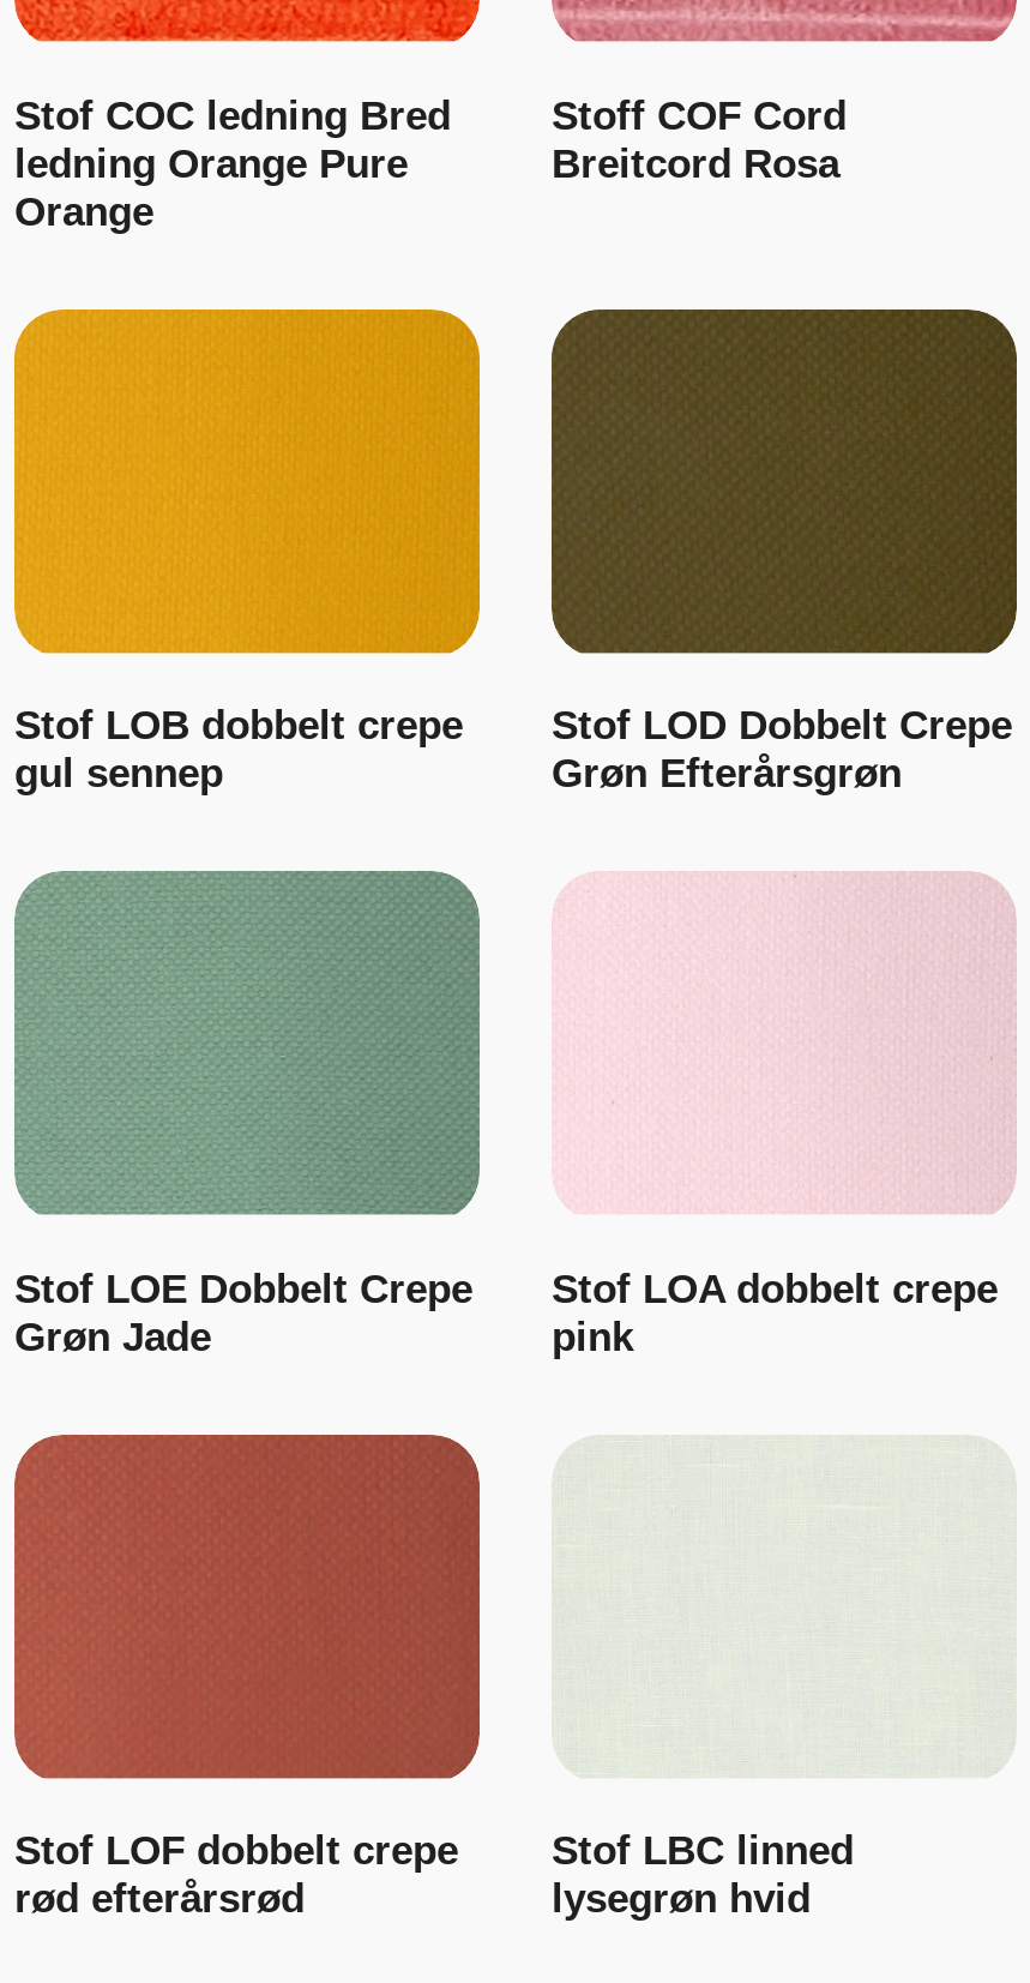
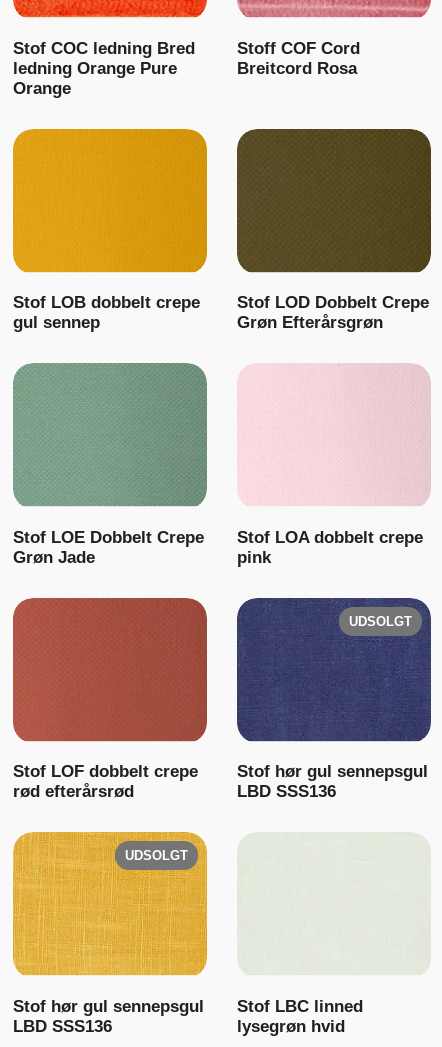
+ [image]
+ UDSOLGT

+ Stof hør gul sennepsgul
+ LBD SSS136

+ Stof hør gul sennepsgul
+ LBD SSS136

+ [image]
+ UDSOLGT
